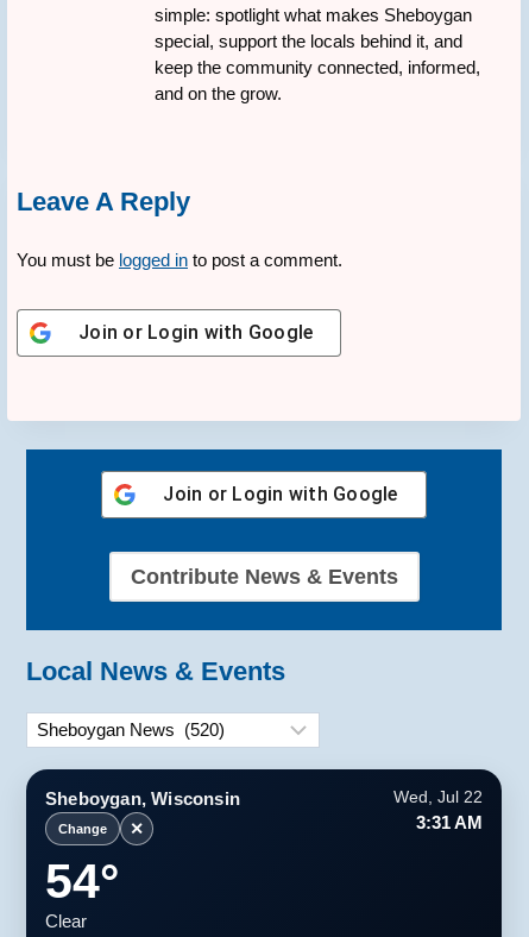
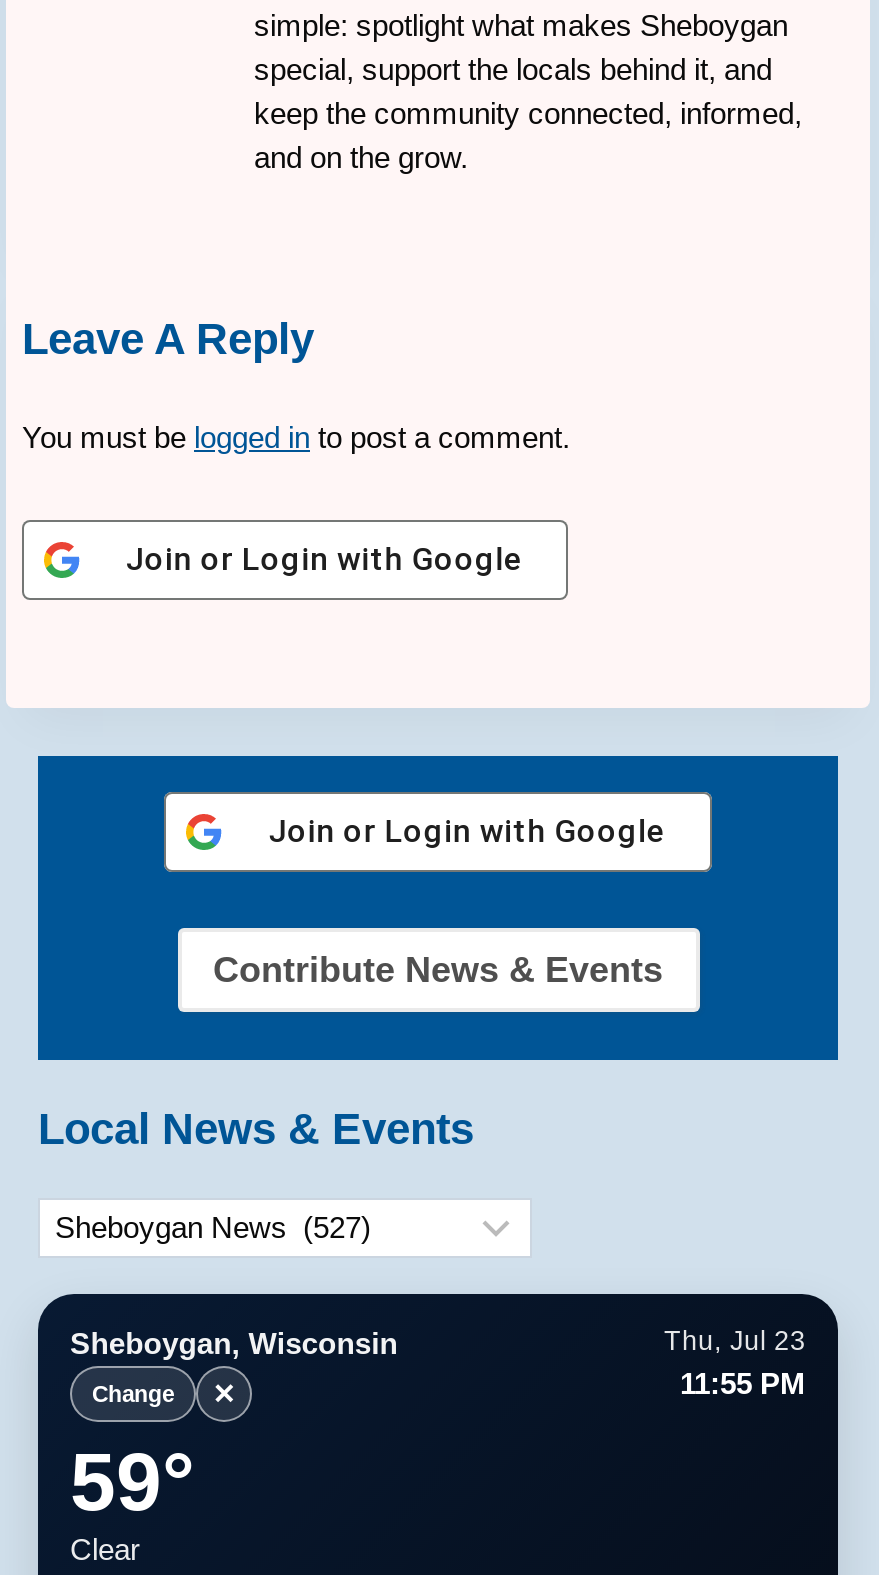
- Wed, Jul 22
- 3:31 AM
- 54°
+ Thu, Jul 23
+ 11:55 PM
+ 59°
